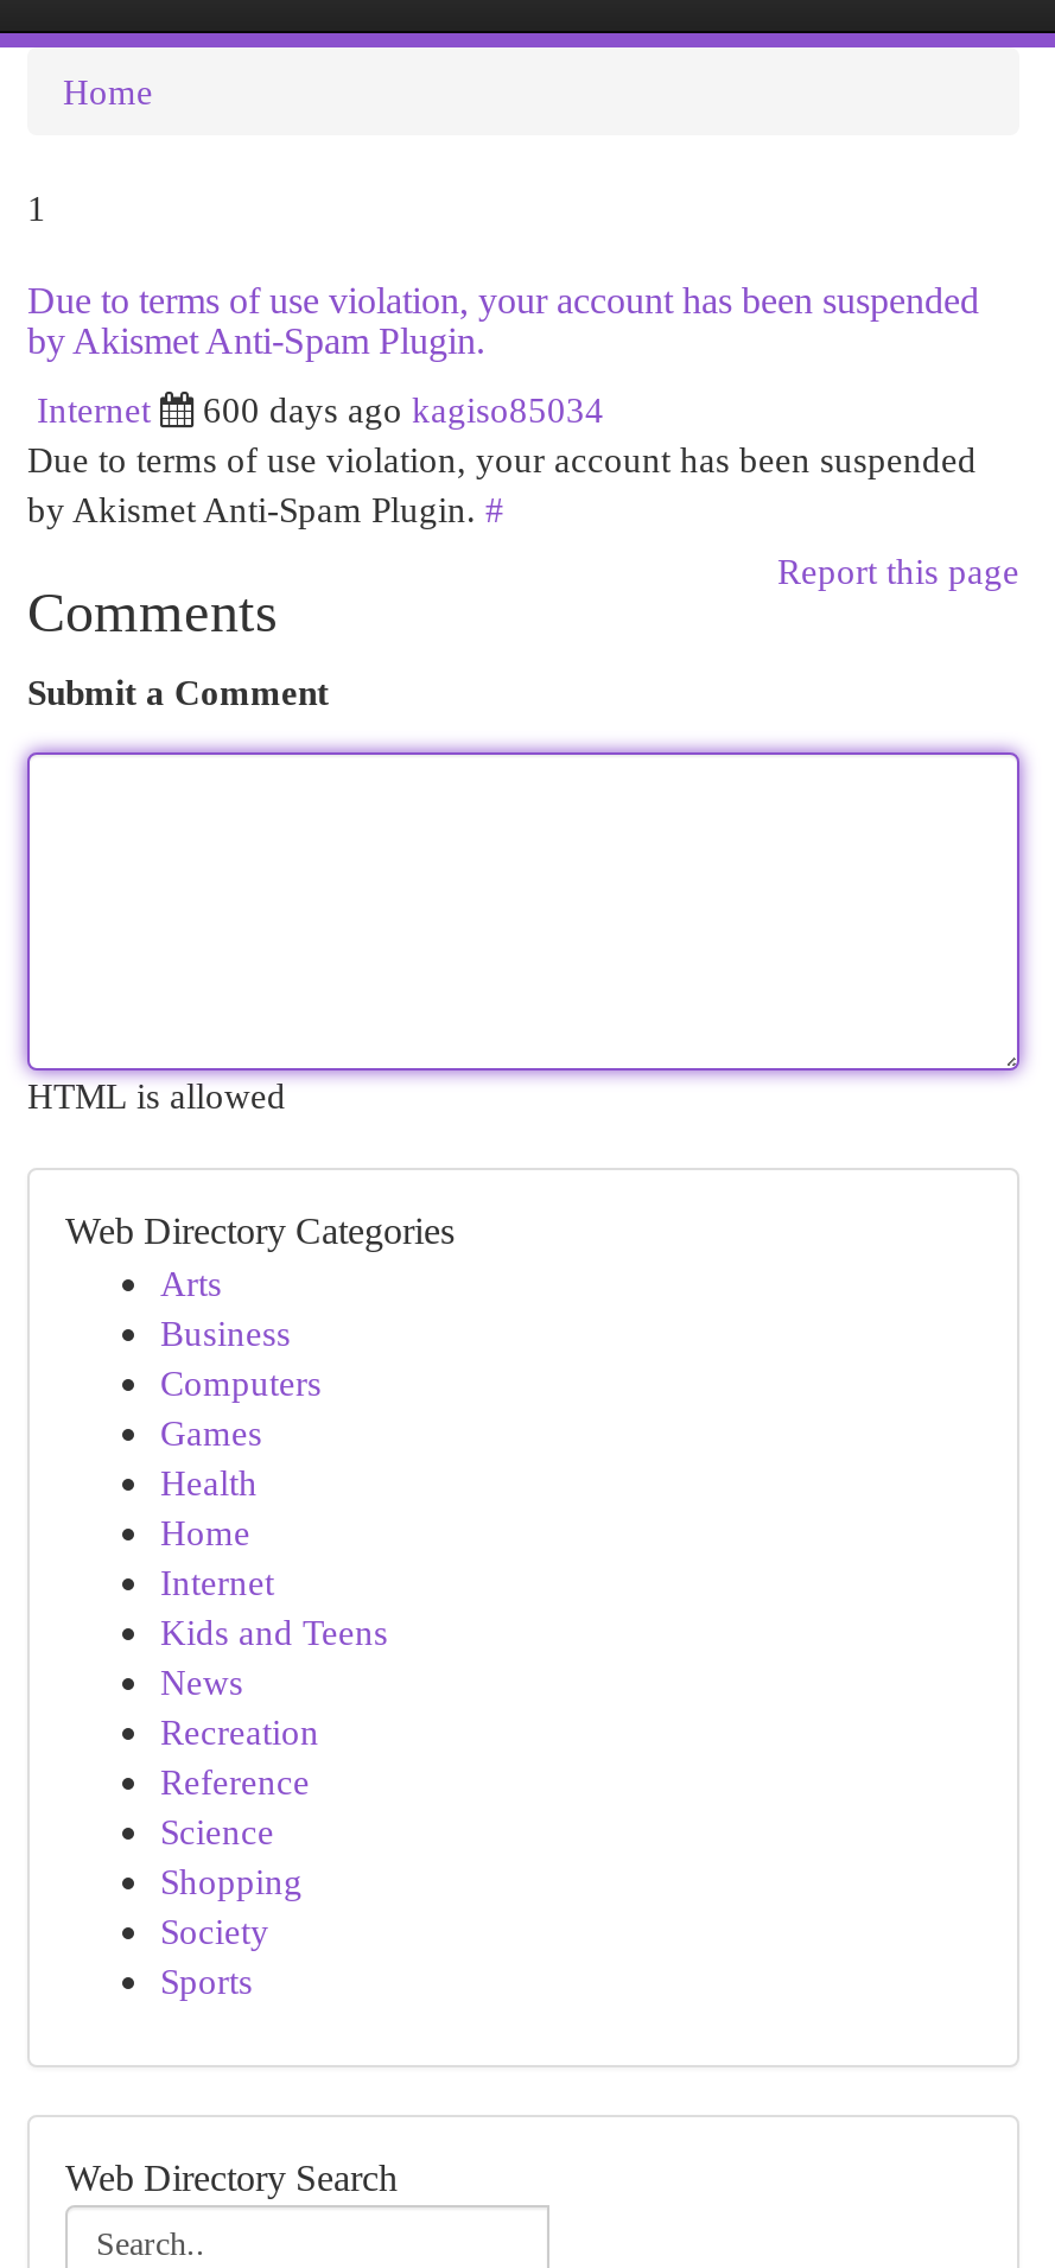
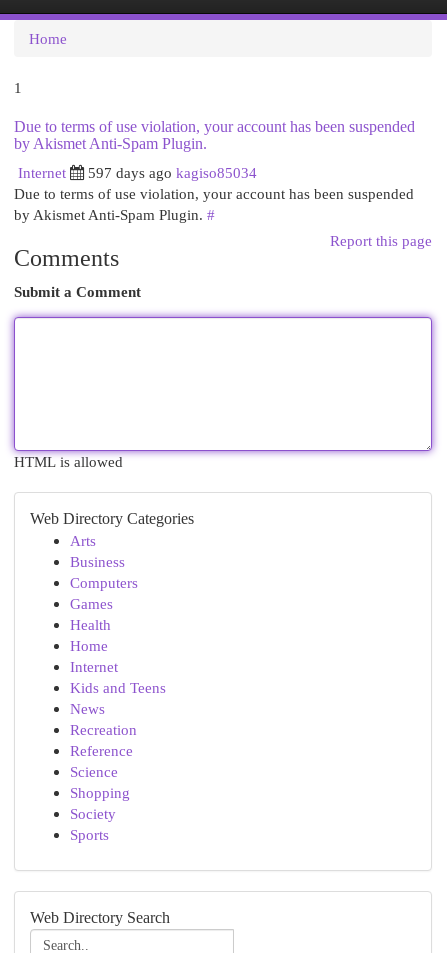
- 600 days ago kagiso85034
+ 597 days ago kagiso85034
